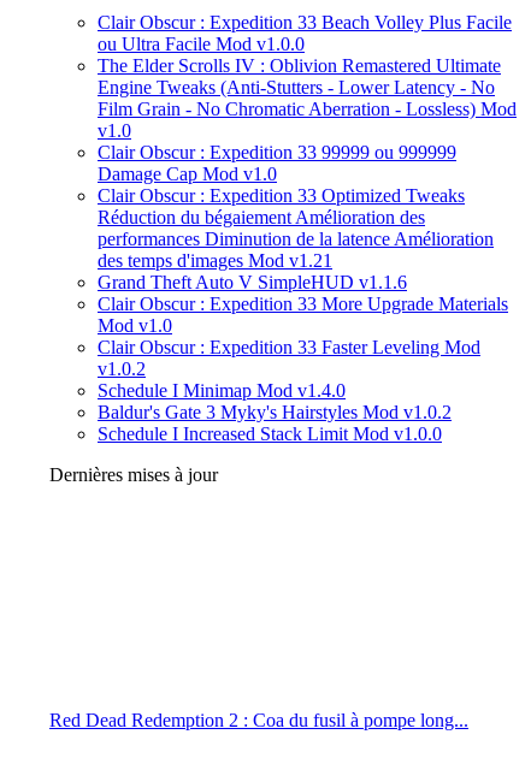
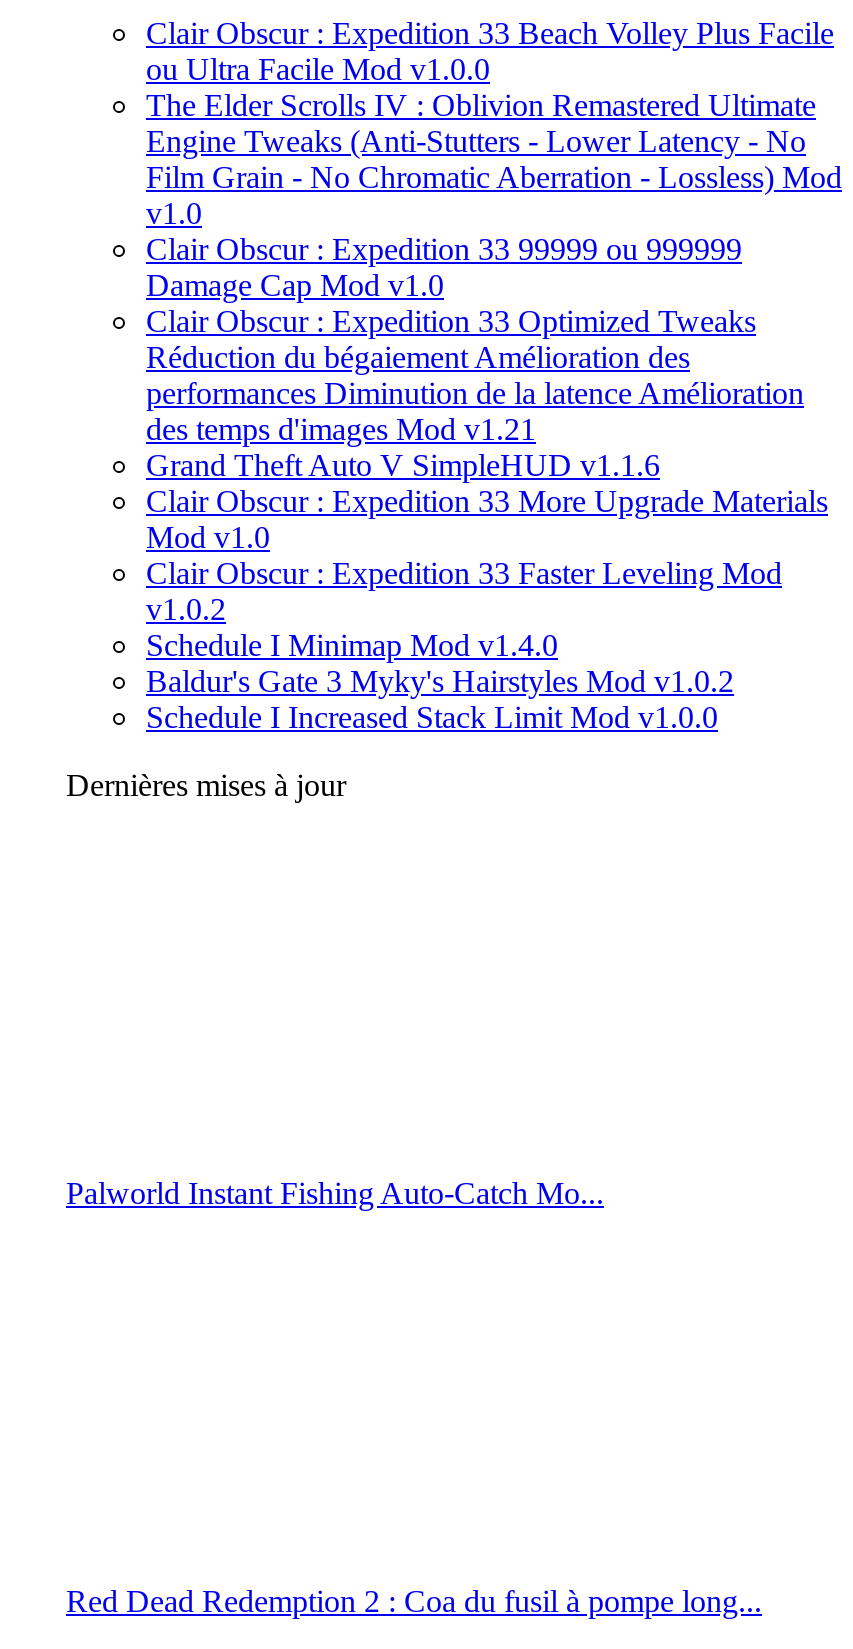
+ Palworld Instant Fishing Auto-Catch Mo...
